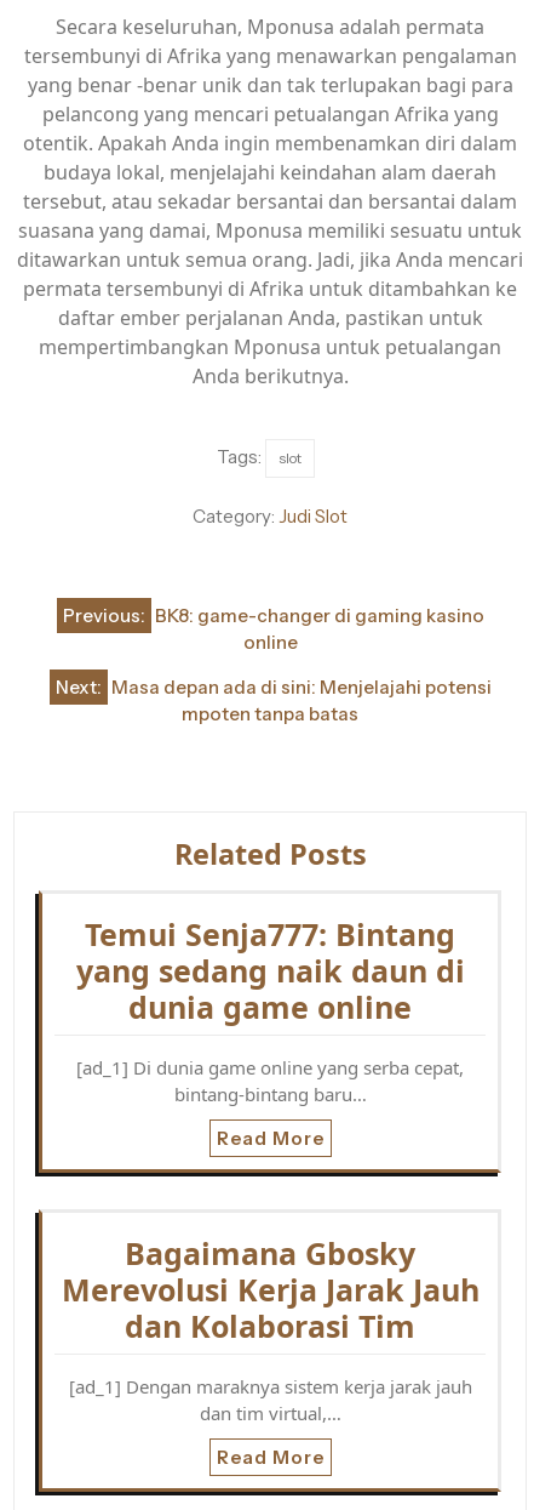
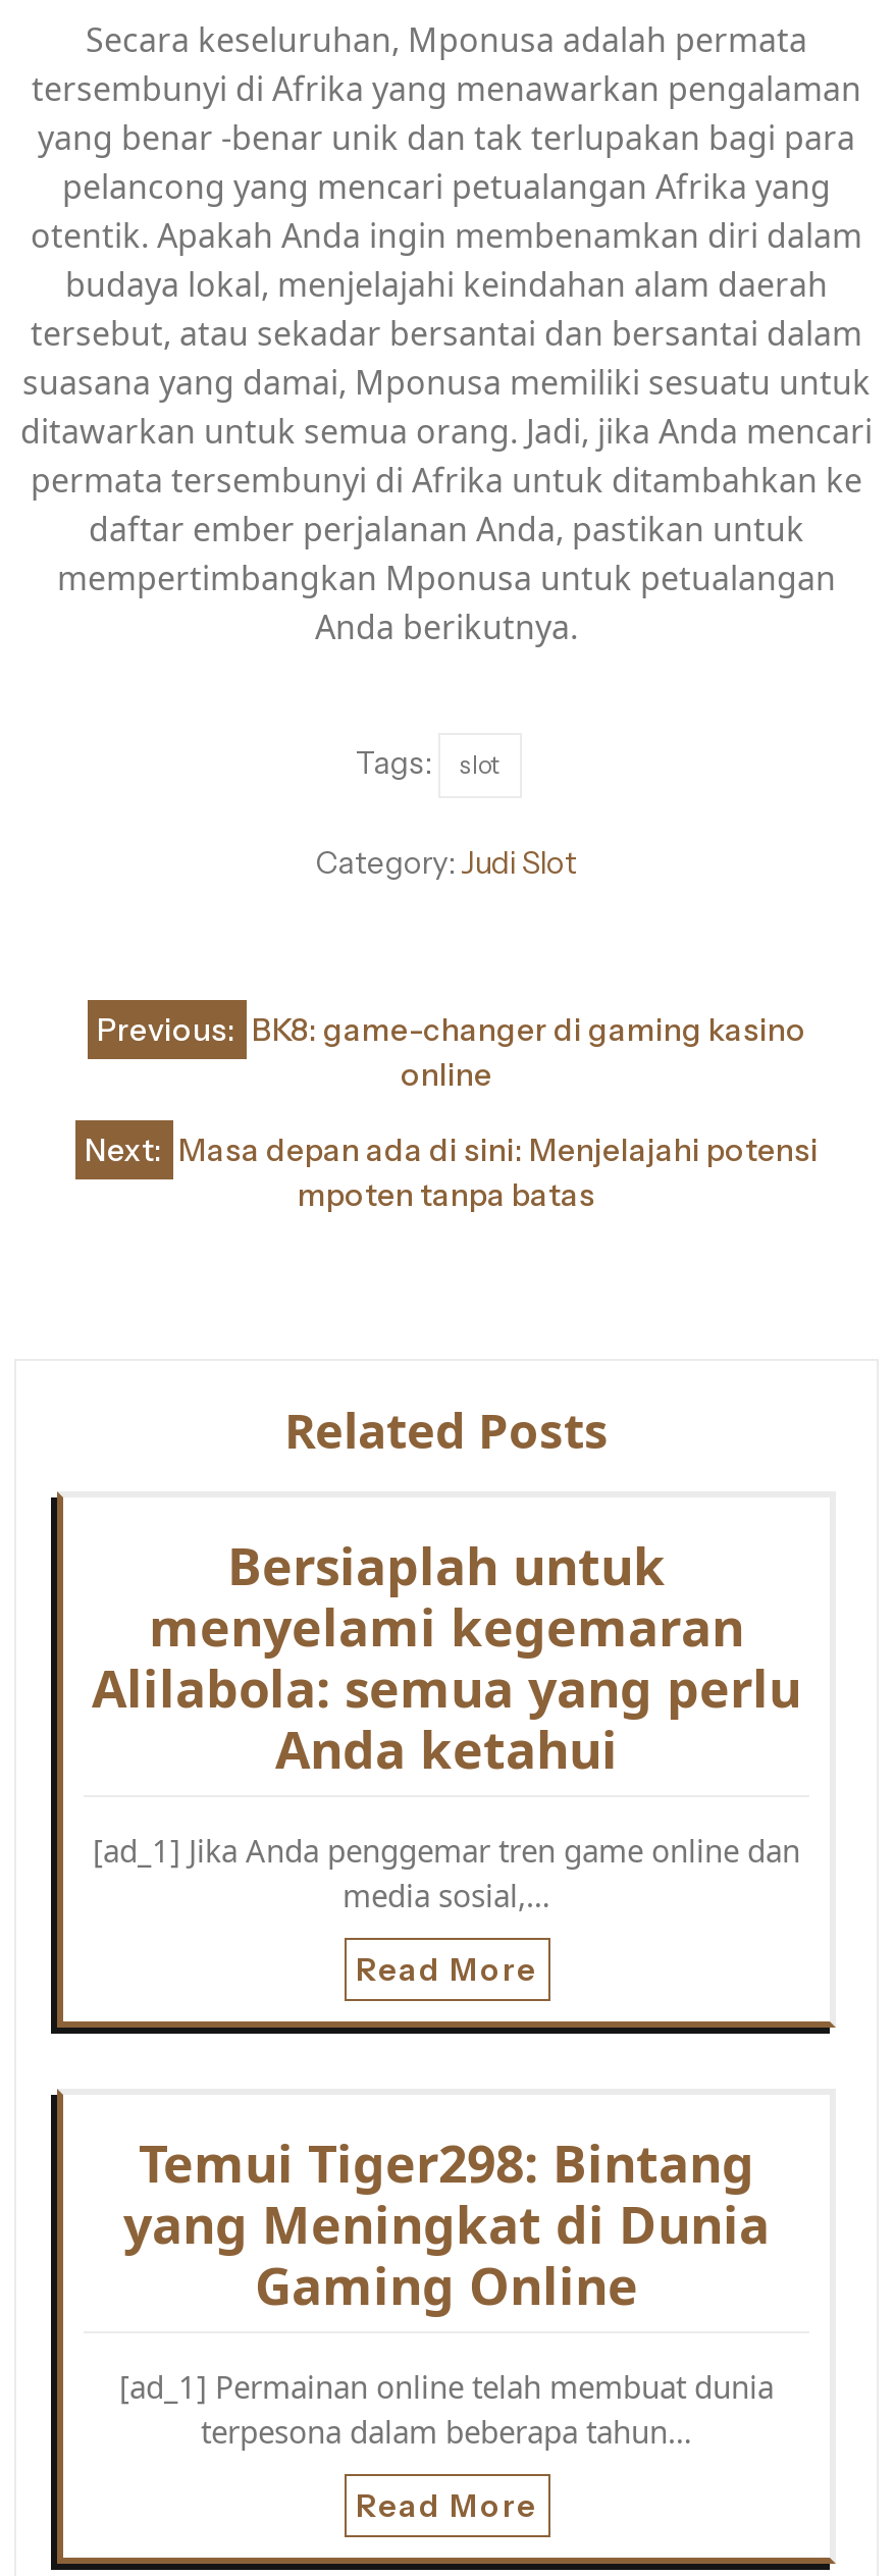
- Temui Senja777: Bintang
- yang sedang naik daun di
- dunia game online
+ Bersiaplah untuk
+ menyelami kegemaran
+ Alilabola: semua yang perlu
+ Anda ketahui

- [ad_1] Di dunia game online yang serba cepat,
- bintang-bintang baru…
+ [ad_1] Jika Anda penggemar tren game online dan
+ media sosial,…

- Bagaimana Gbosky
- Merevolusi Kerja Jarak Jauh
- dan Kolaborasi Tim
+ Temui Tiger298: Bintang
+ yang Meningkat di Dunia
+ Gaming Online

- [ad_1] Dengan maraknya sistem kerja jarak jauh
- dan tim virtual,…
+ [ad_1] Permainan online telah membuat dunia
+ terpesona dalam beberapa tahun…
